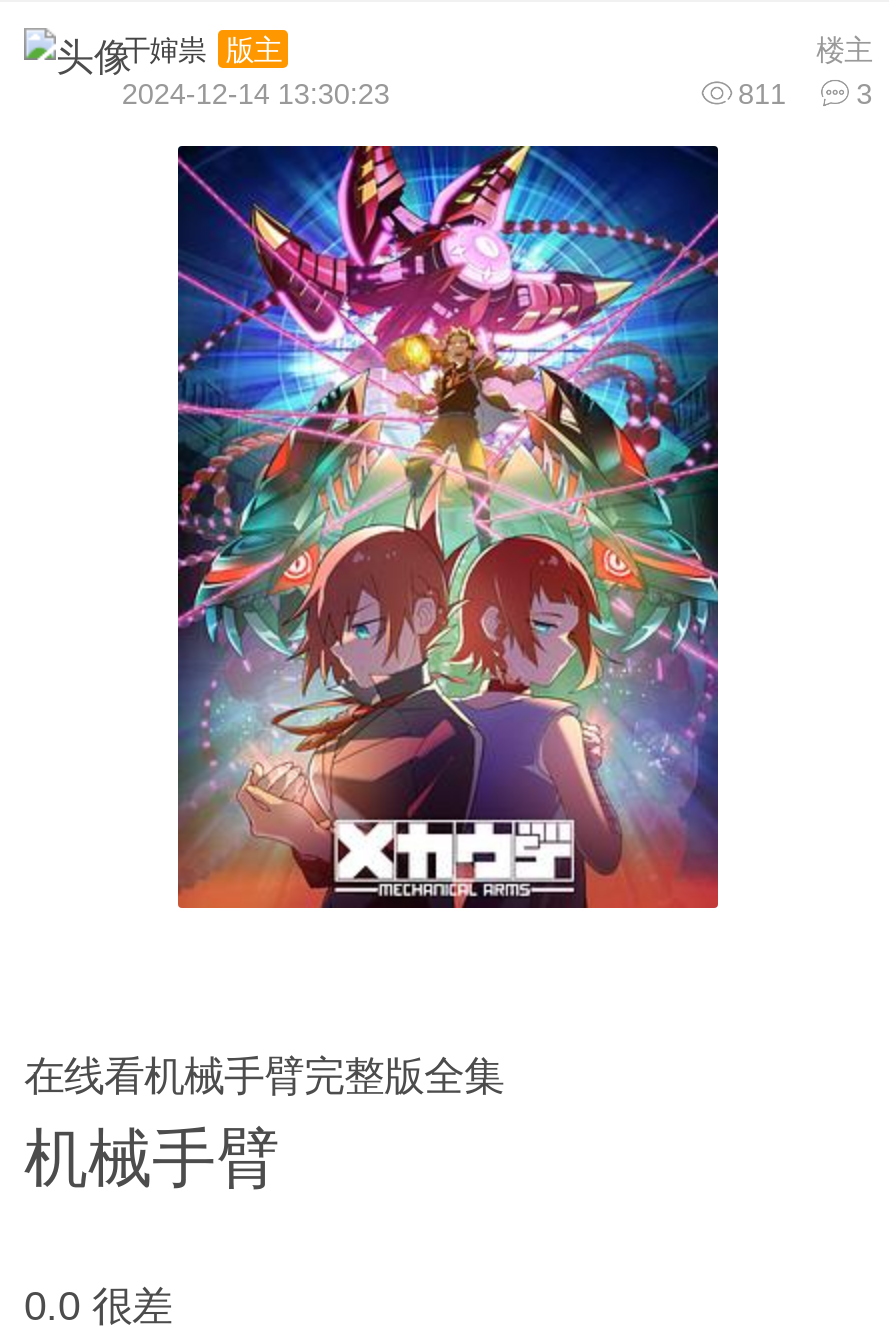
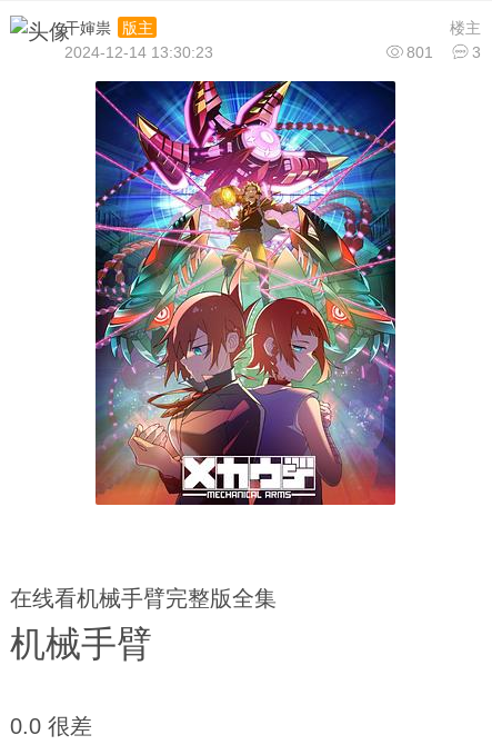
- 811 3
+ 801 3
